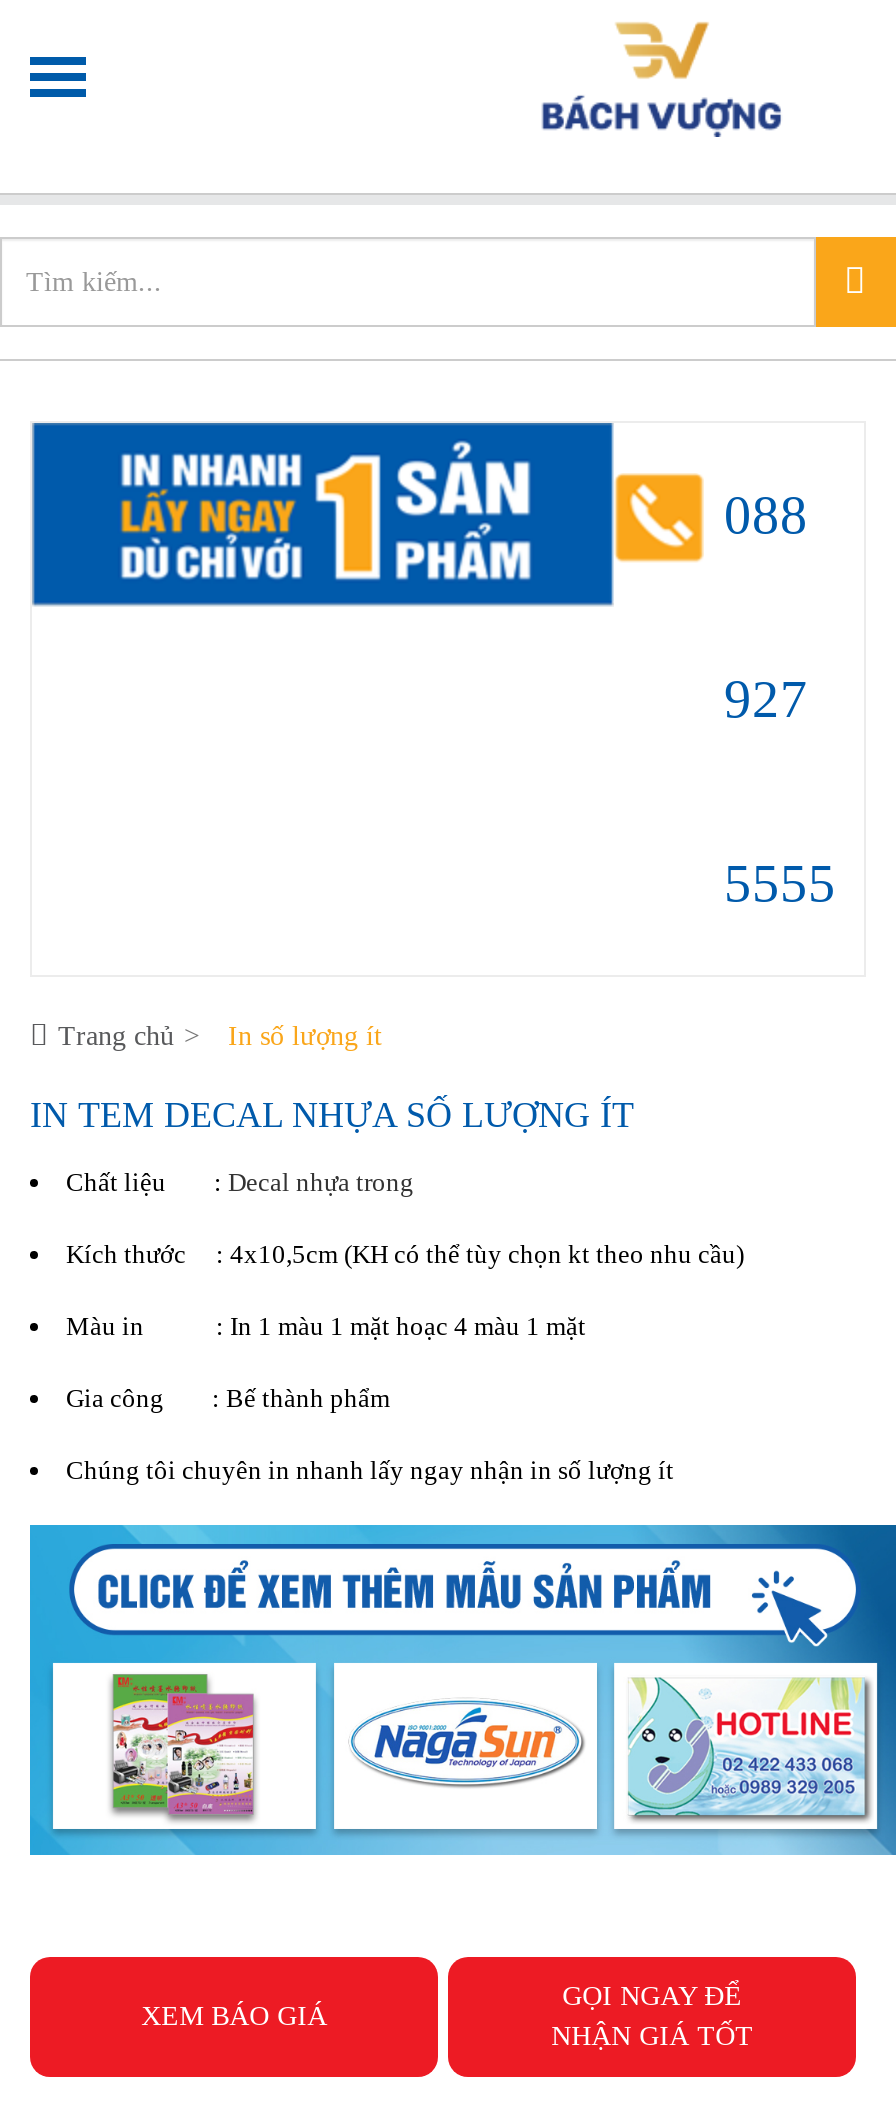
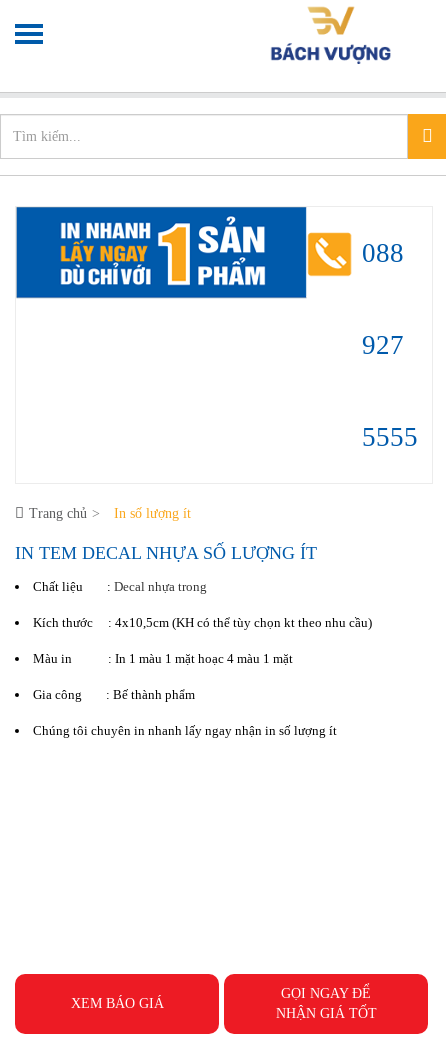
- [image]
